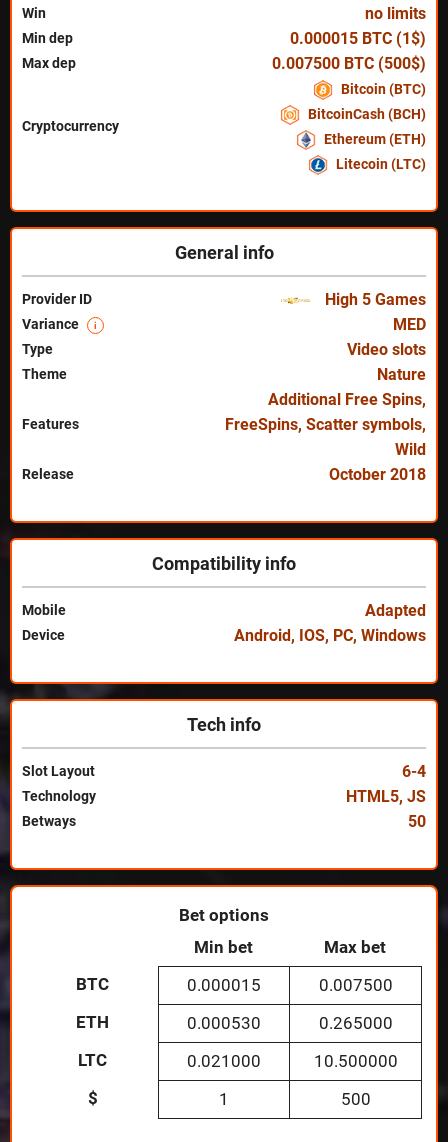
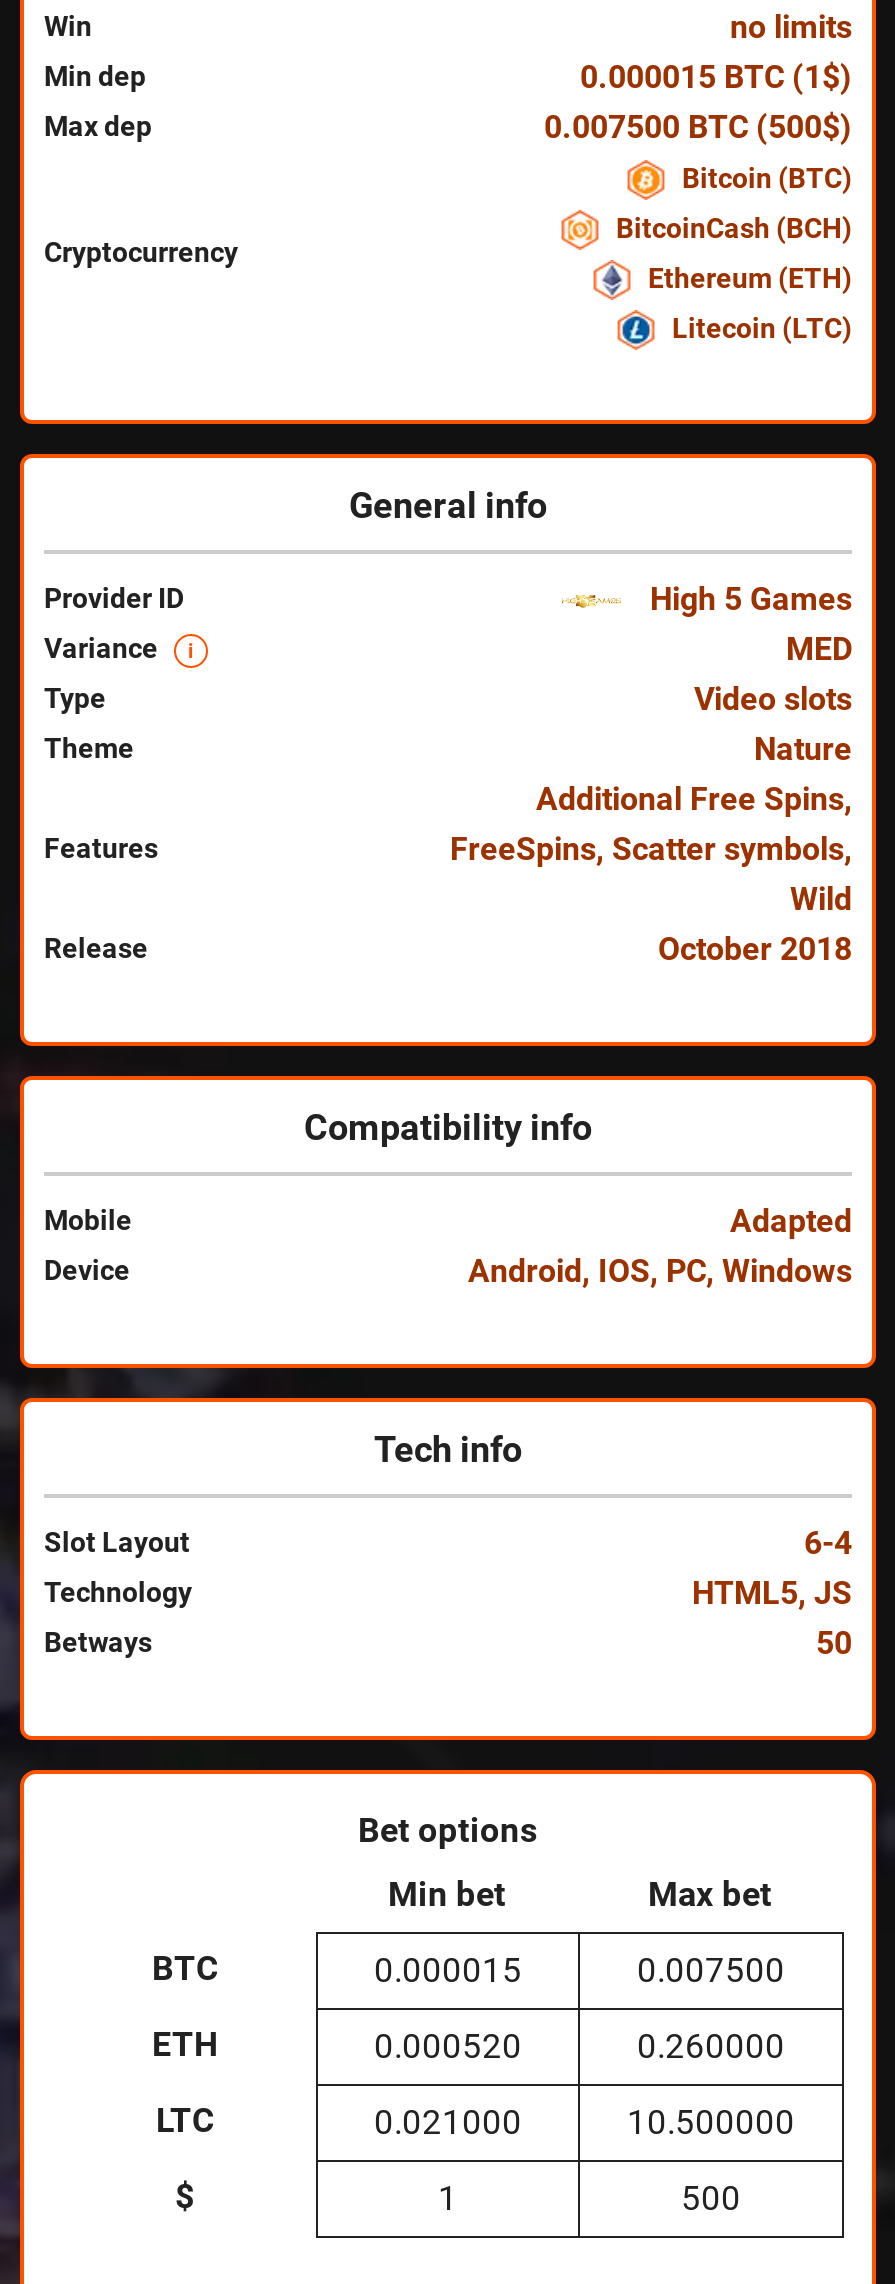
- 0.000530
+ 0.000520

- 0.265000
+ 0.260000
